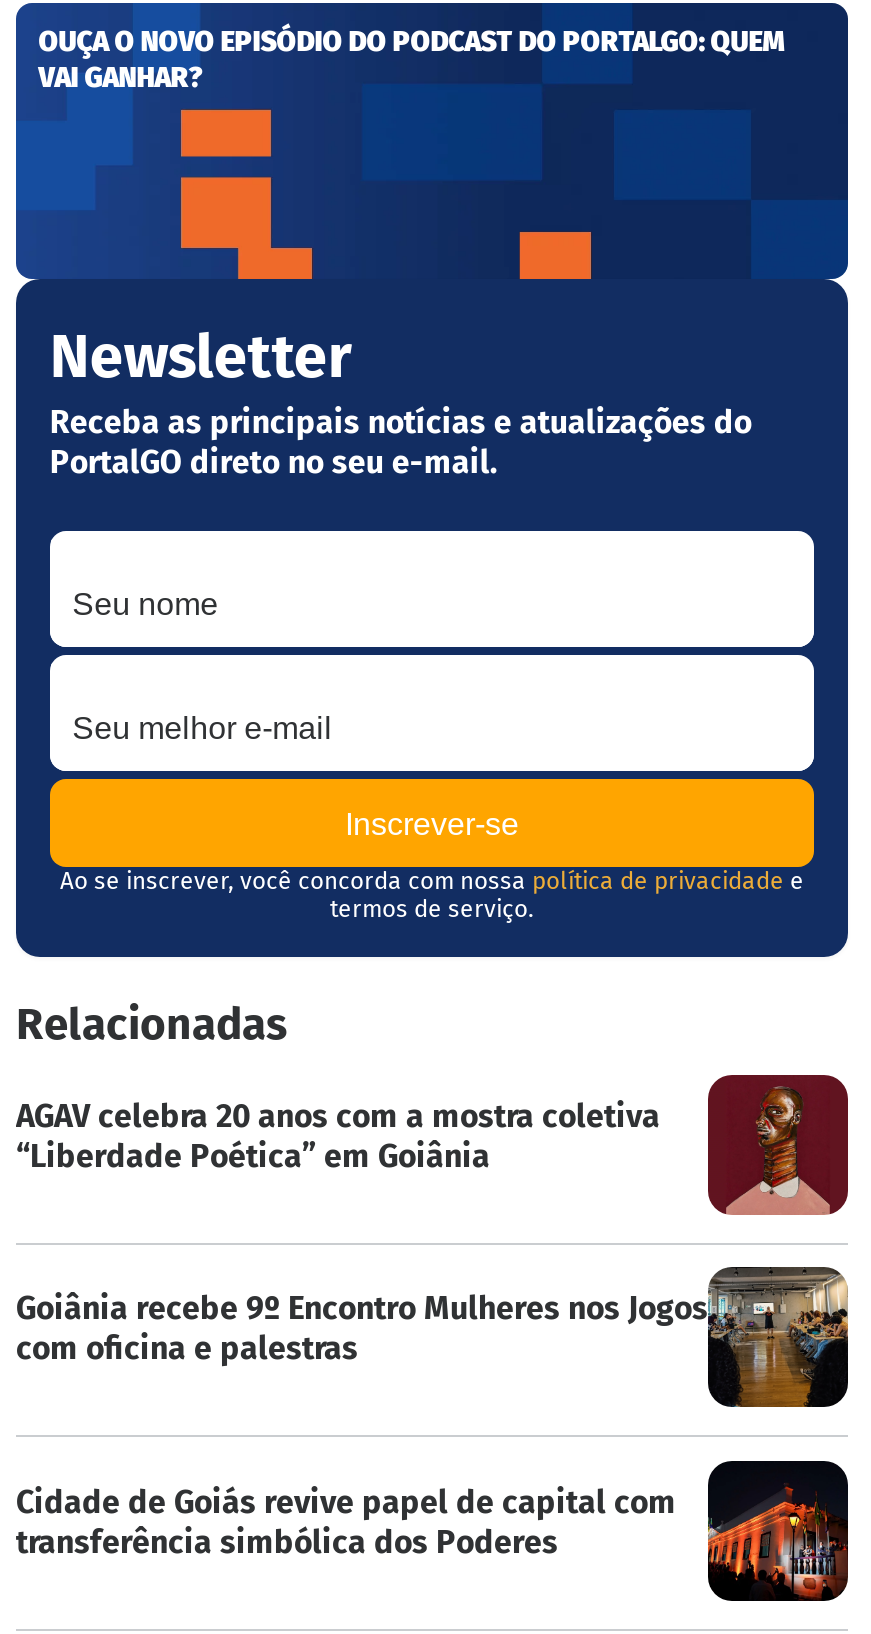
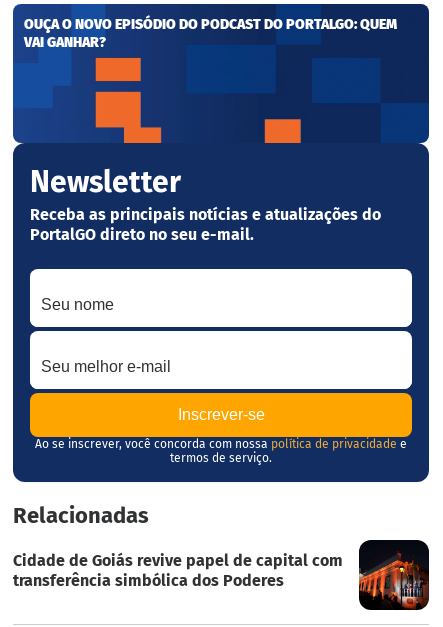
- [image]
- AGAV celebra 20 anos com a mostra coletiva
- “Liberdade Poética” em Goiânia

- [image]
- Goiânia recebe 9º Encontro Mulheres nos Jogos
- com oficina e palestras
